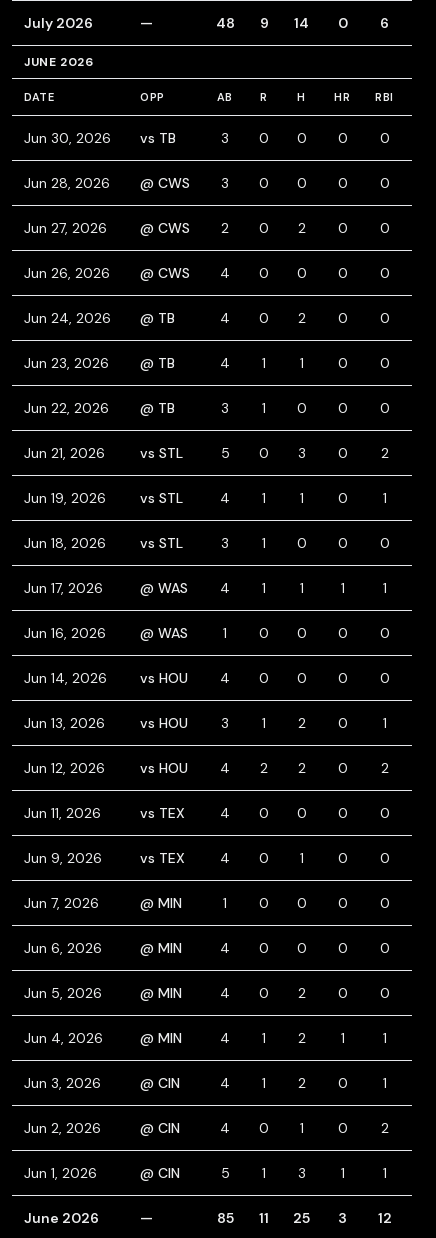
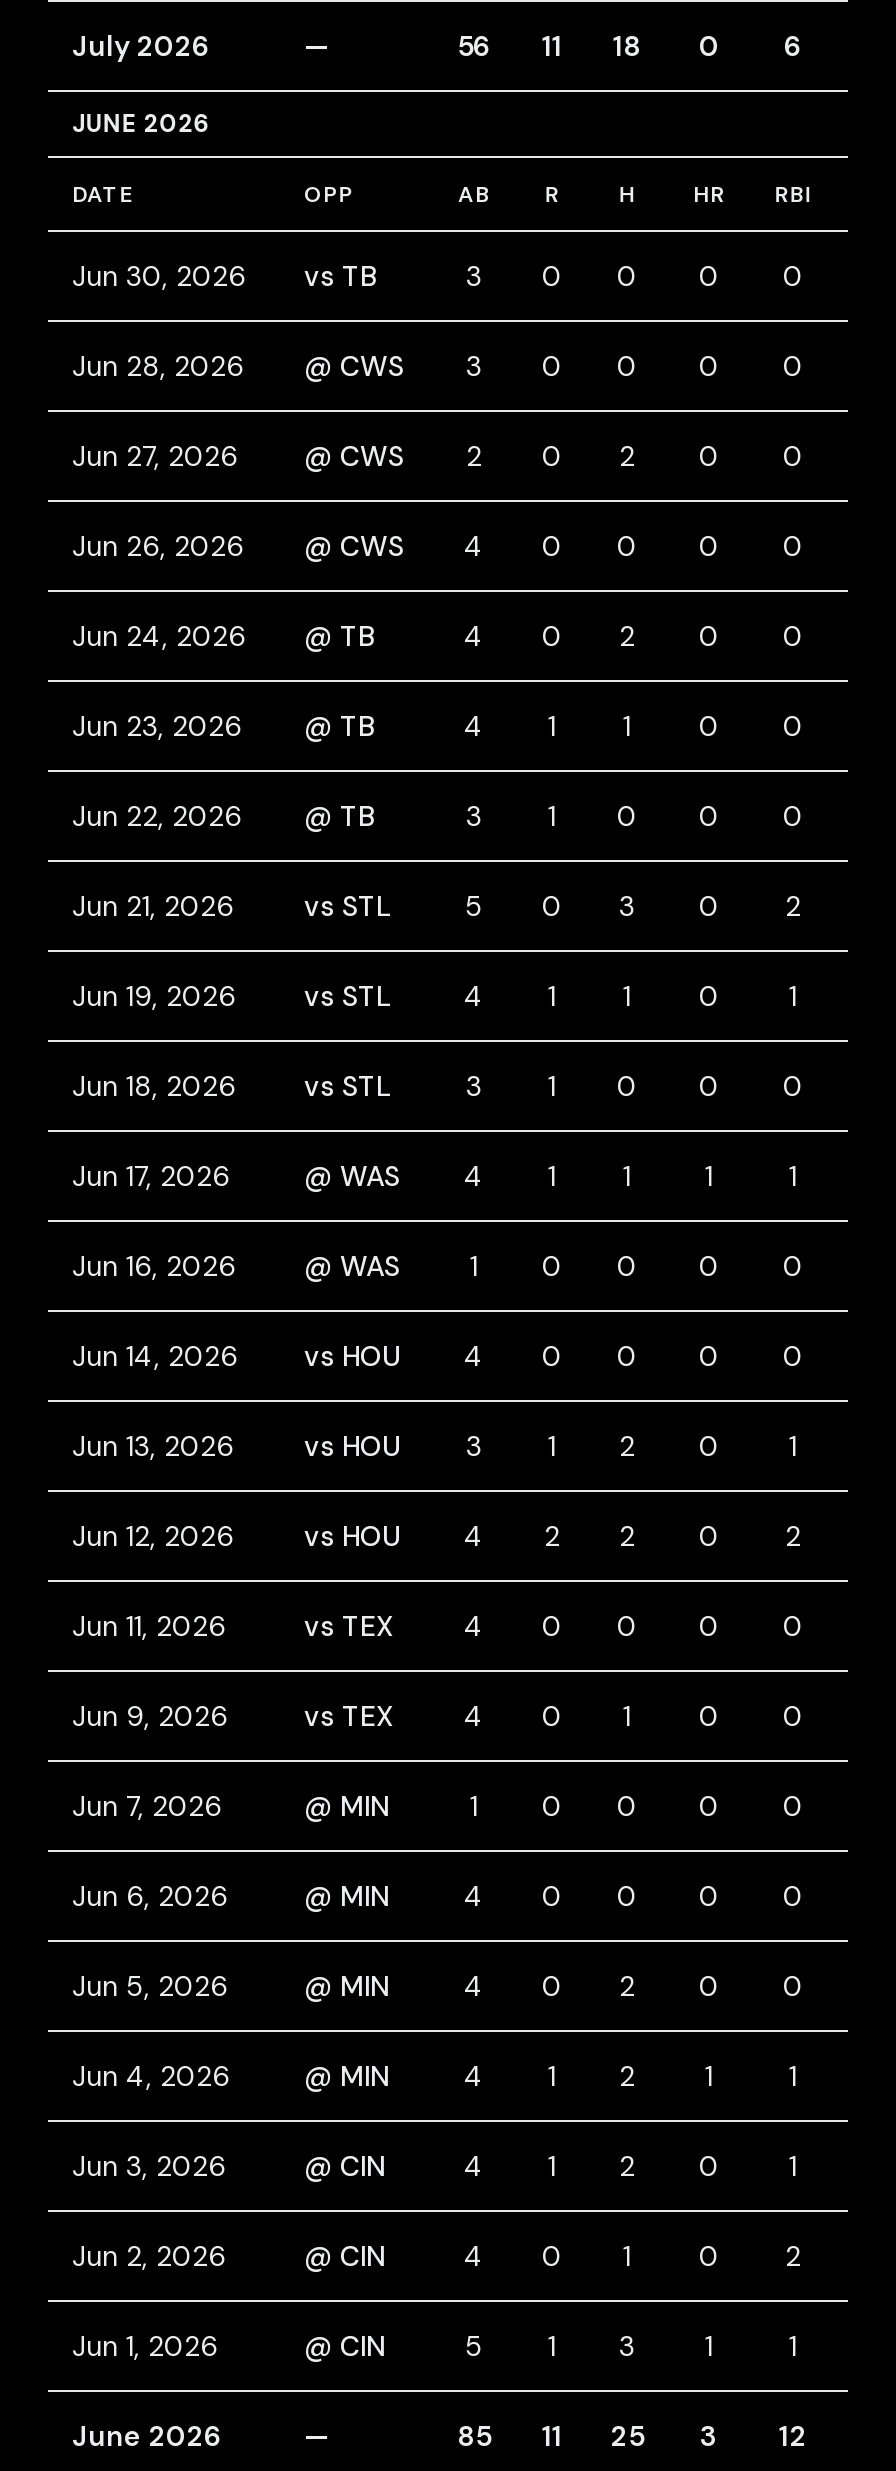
- 48
+ 56

- 9
+ 11

- 14
+ 18
